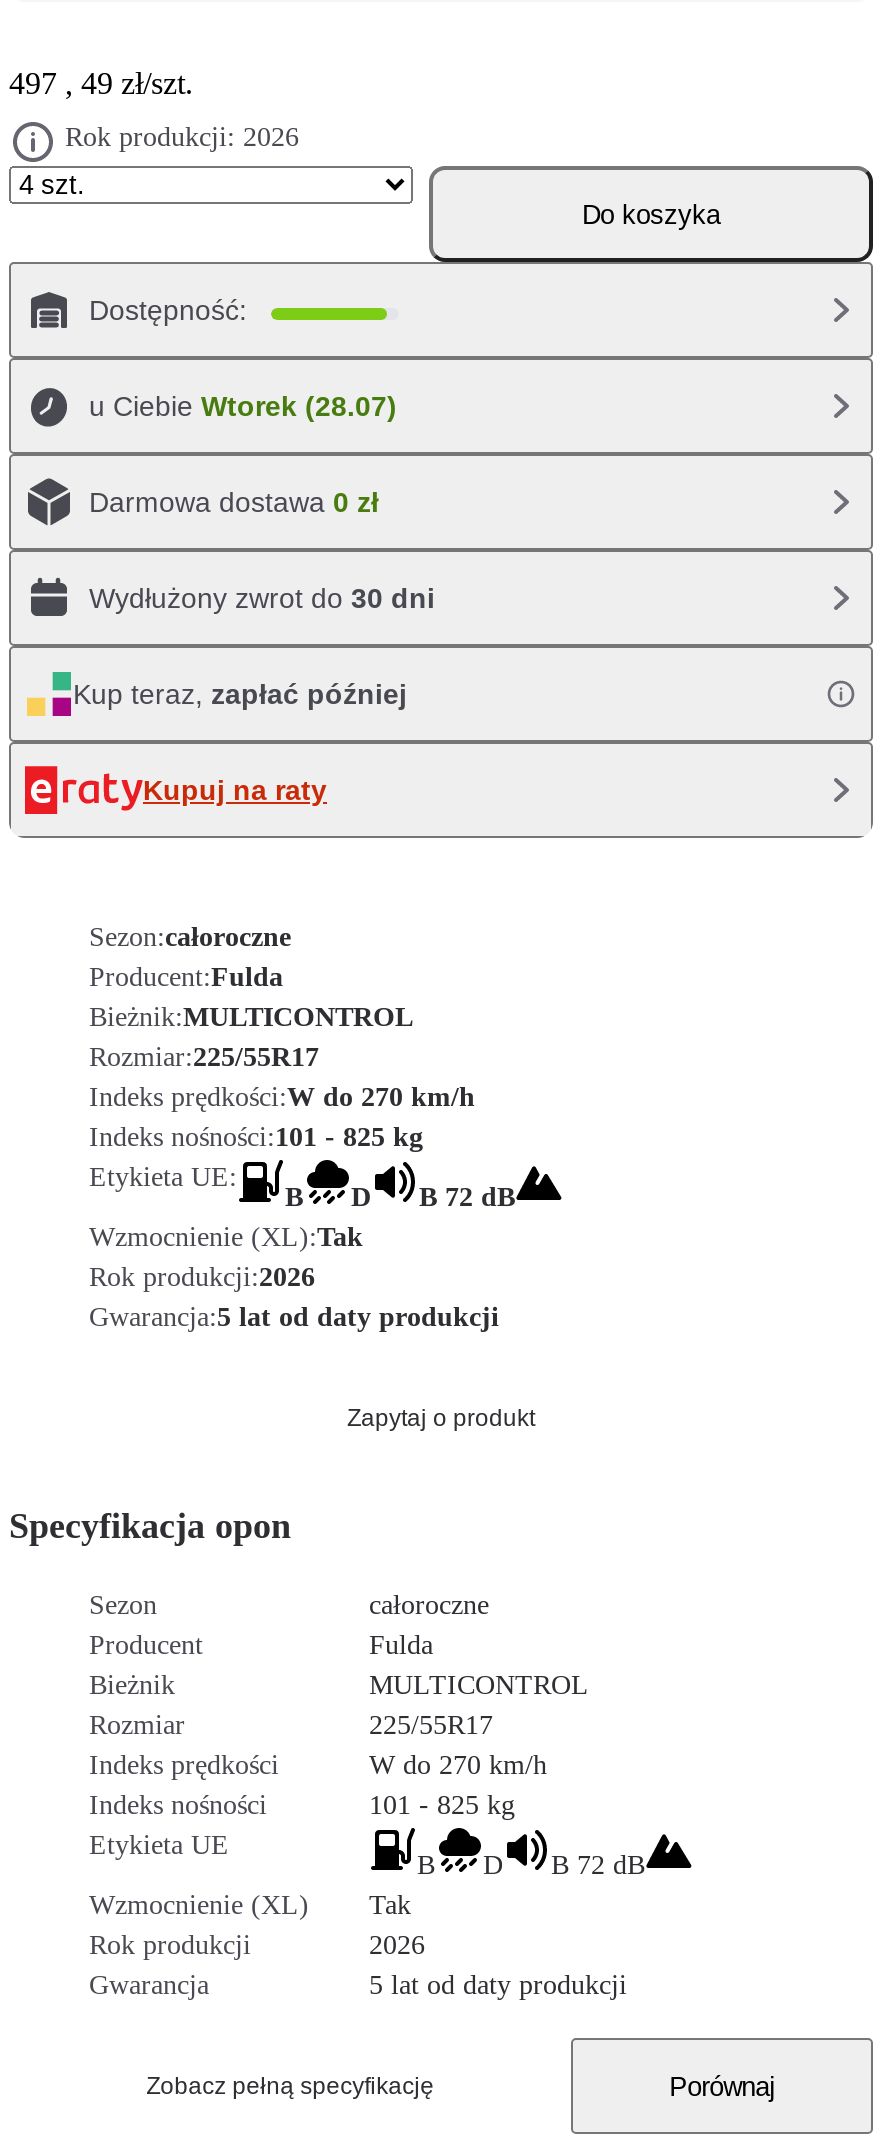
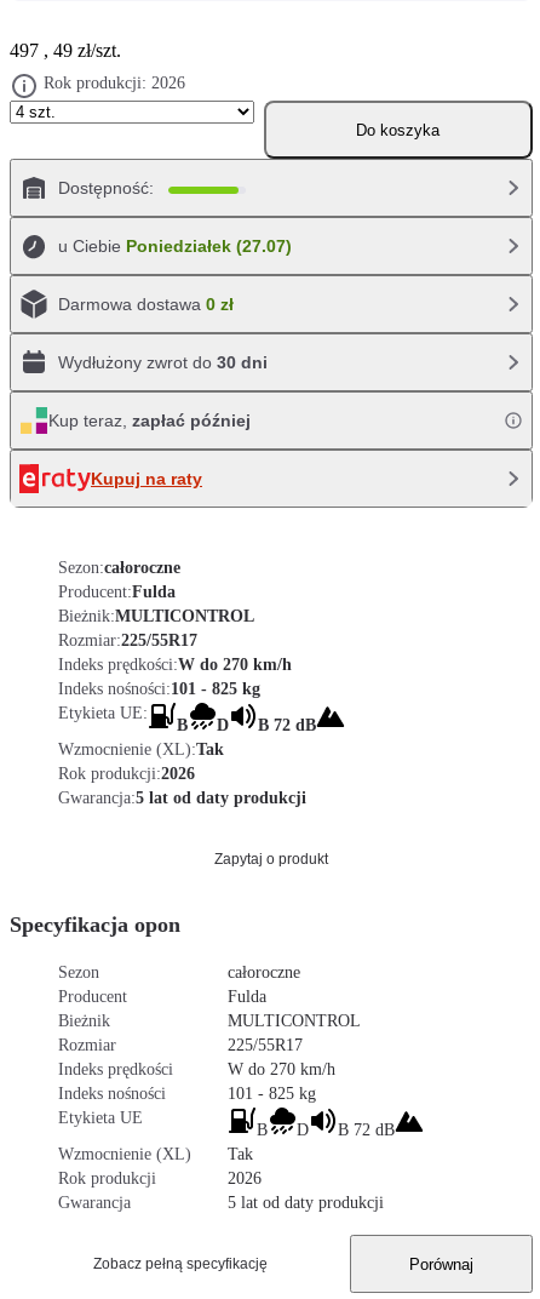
- u Ciebie Wtorek (28.07)
+ u Ciebie Poniedziałek (27.07)
